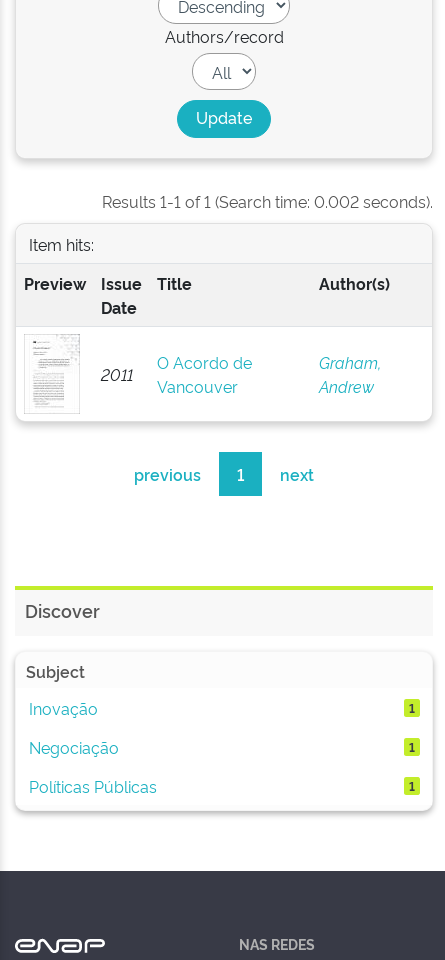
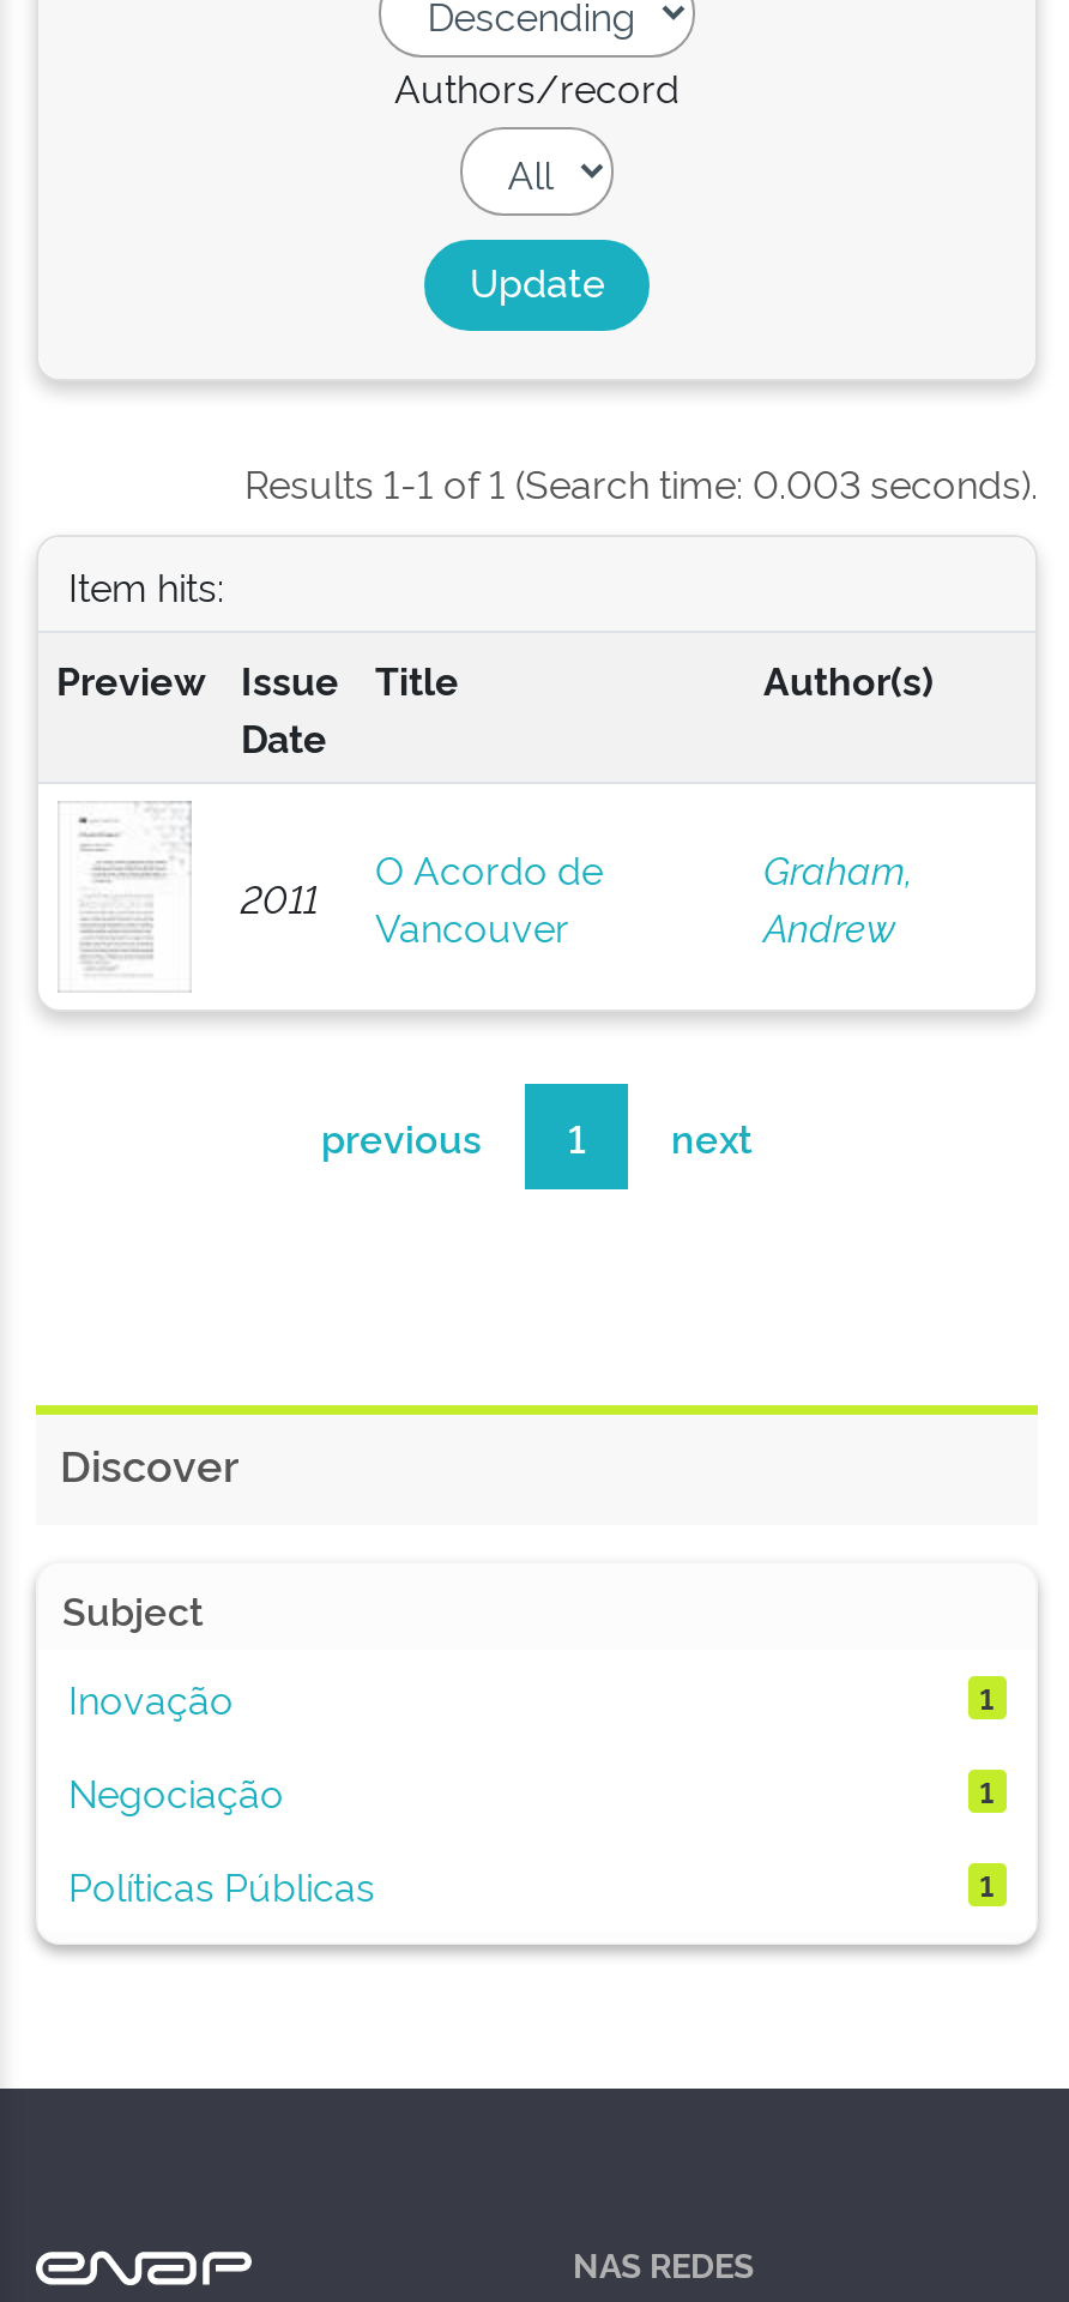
- Results 1-1 of 1 (Search time: 0.002 seconds).
+ Results 1-1 of 1 (Search time: 0.003 seconds).
